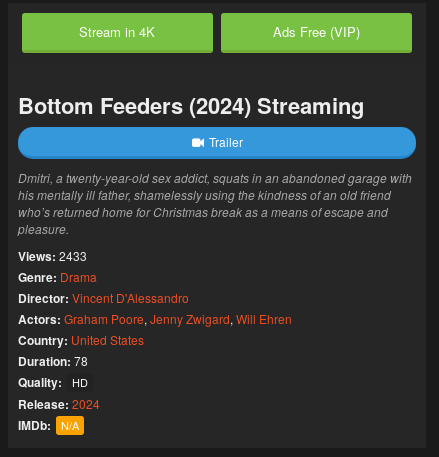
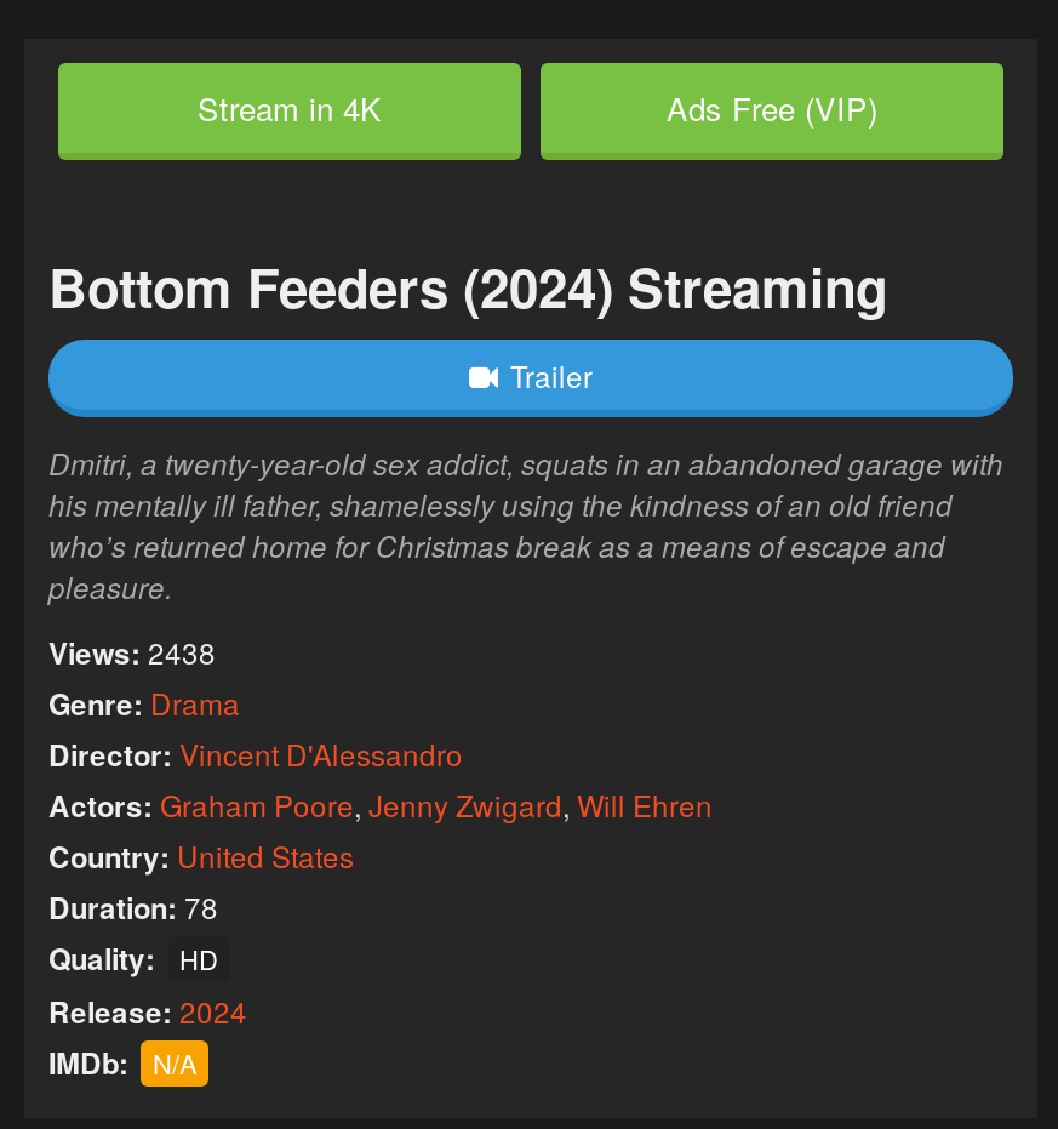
- Views: 2433
+ Views: 2438
